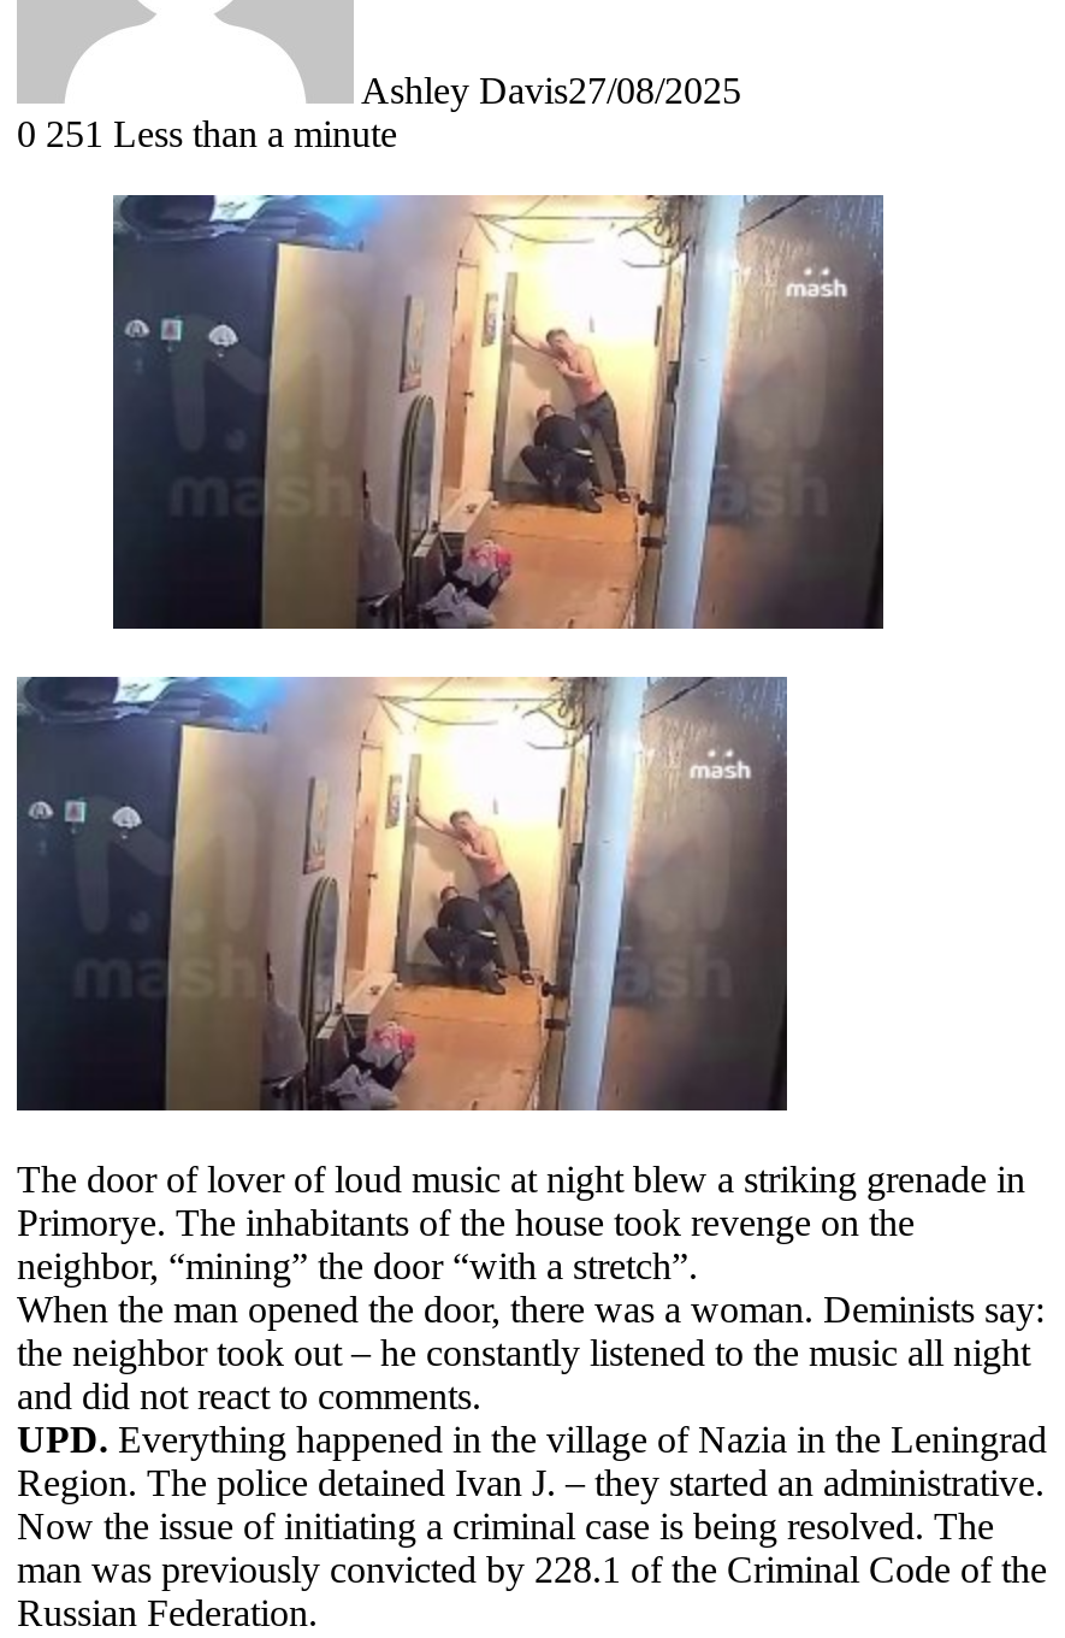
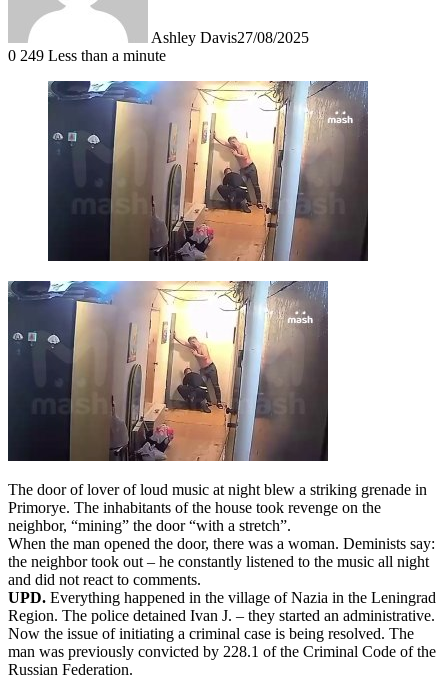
- 0 251 Less than a minute
+ 0 249 Less than a minute
